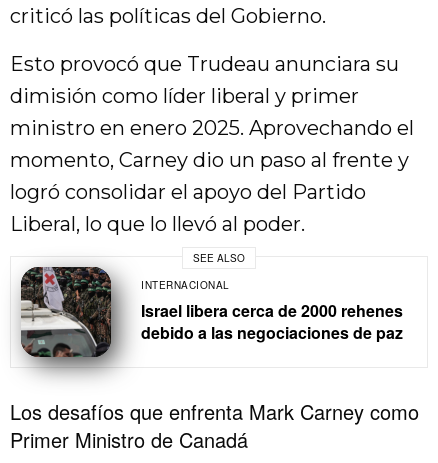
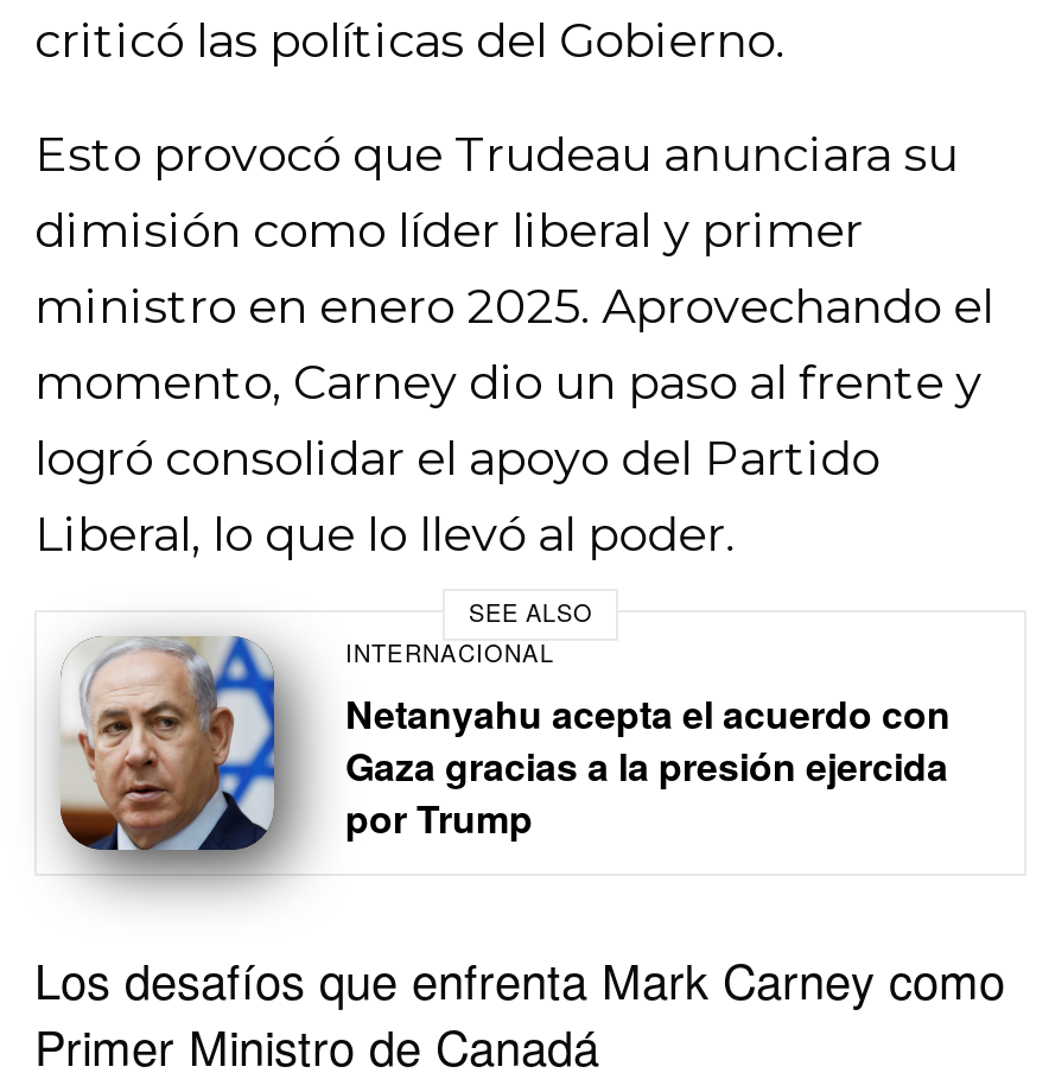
- [image]
- Israel libera cerca de 2000 rehenes
- debido a las negociaciones de paz
+ [image]
+ Netanyahu acepta el acuerdo con
+ Gaza gracias a la presión ejercida
+ por Trump
